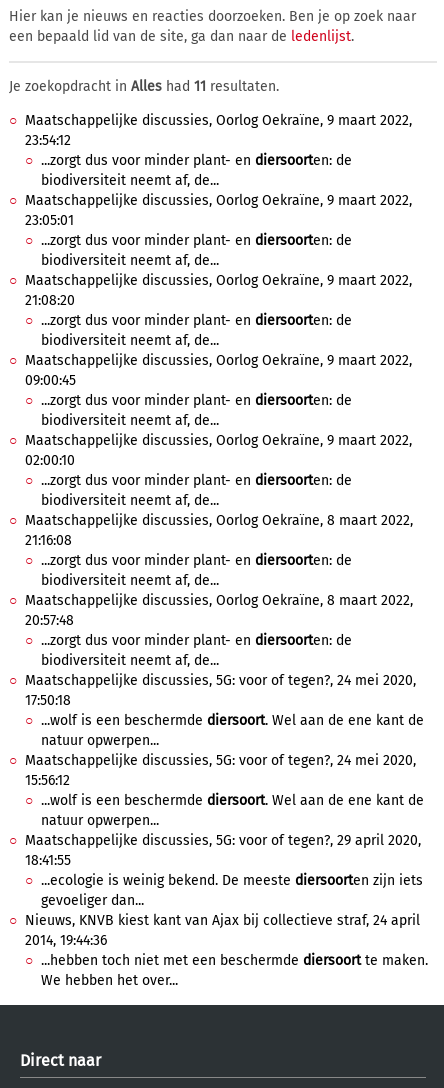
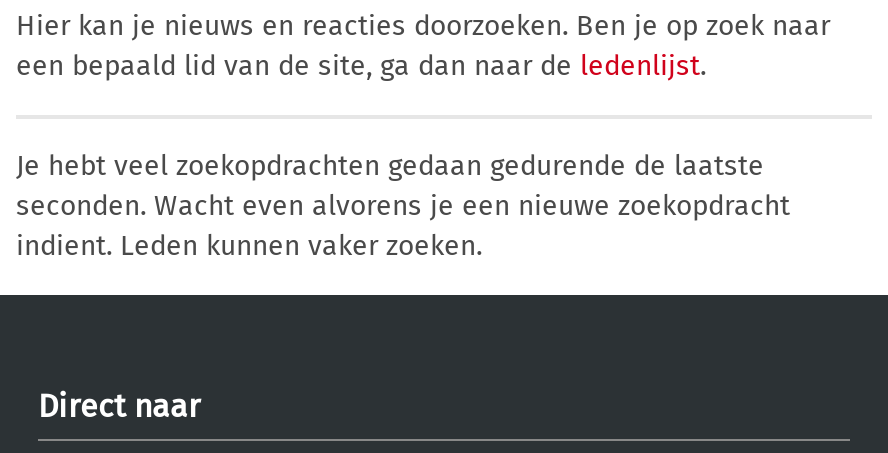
- Je zoekopdracht in Alles had 11 resultaten.
- Maatschappelijke discussies, Oorlog Oekraïne, 9 maart 2022,
- 23:54:12
- ...zorgt dus voor minder plant- en diersoorten: de
- biodiversiteit neemt af, de...
- Maatschappelijke discussies, Oorlog Oekraïne, 9 maart 2022,
- 23:05:01
- ...zorgt dus voor minder plant- en diersoorten: de
- biodiversiteit neemt af, de...
- Maatschappelijke discussies, Oorlog Oekraïne, 9 maart 2022,
- 21:08:20
- ...zorgt dus voor minder plant- en diersoorten: de
- biodiversiteit neemt af, de...
- Maatschappelijke discussies, Oorlog Oekraïne, 9 maart 2022,
- 09:00:45
- ...zorgt dus voor minder plant- en diersoorten: de
- biodiversiteit neemt af, de...
- Maatschappelijke discussies, Oorlog Oekraïne, 9 maart 2022,
- 02:00:10
- ...zorgt dus voor minder plant- en diersoorten: de
- biodiversiteit neemt af, de...
- Maatschappelijke discussies, Oorlog Oekraïne, 8 maart 2022,
- 21:16:08
- ...zorgt dus voor minder plant- en diersoorten: de
- biodiversiteit neemt af, de...
- Maatschappelijke discussies, Oorlog Oekraïne, 8 maart 2022,
- 20:57:48
- ...zorgt dus voor minder plant- en diersoorten: de
- biodiversiteit neemt af, de...
- Maatschappelijke discussies, 5G: voor of tegen?, 24 mei 2020,
- 17:50:18
- ...wolf is een beschermde diersoort. Wel aan de ene kant de
- natuur opwerpen...
- Maatschappelijke discussies, 5G: voor of tegen?, 24 mei 2020,
- 15:56:12
- ...wolf is een beschermde diersoort. Wel aan de ene kant de
- natuur opwerpen...
- Maatschappelijke discussies, 5G: voor of tegen?, 29 april 2020,
- 18:41:55
- ...ecologie is weinig bekend. De meeste diersoorten zijn iets
- gevoeliger dan...
- Nieuws, KNVB kiest kant van Ajax bij collectieve straf, 24 april
- 2014, 19:44:36
- ...hebben toch niet met een beschermde diersoort te maken.
- We hebben het over...
+ Je hebt veel zoekopdrachten gedaan gedurende de laatste
+ seconden. Wacht even alvorens je een nieuwe zoekopdracht
+ indient. Leden kunnen vaker zoeken.
